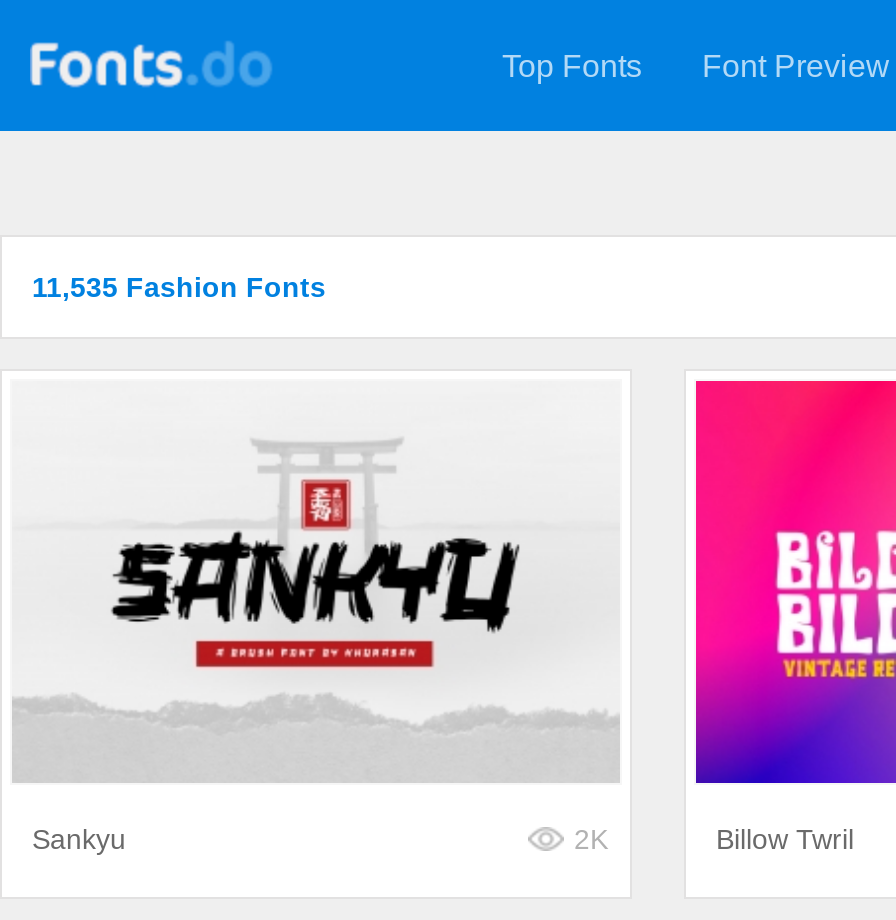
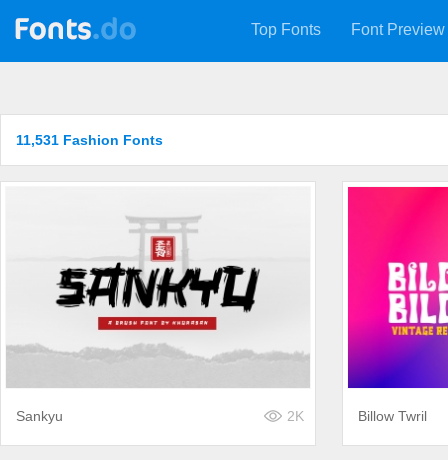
- 11,535 Fashion Fonts
+ 11,531 Fashion Fonts
